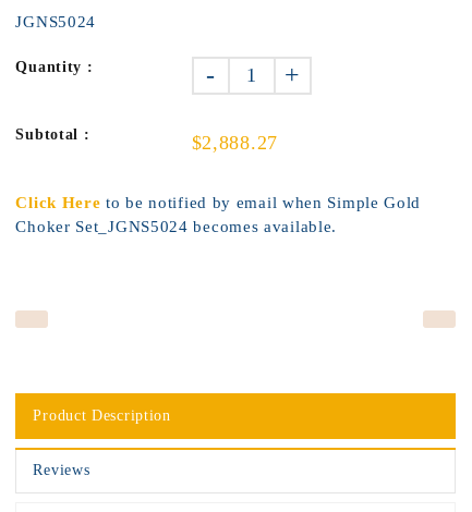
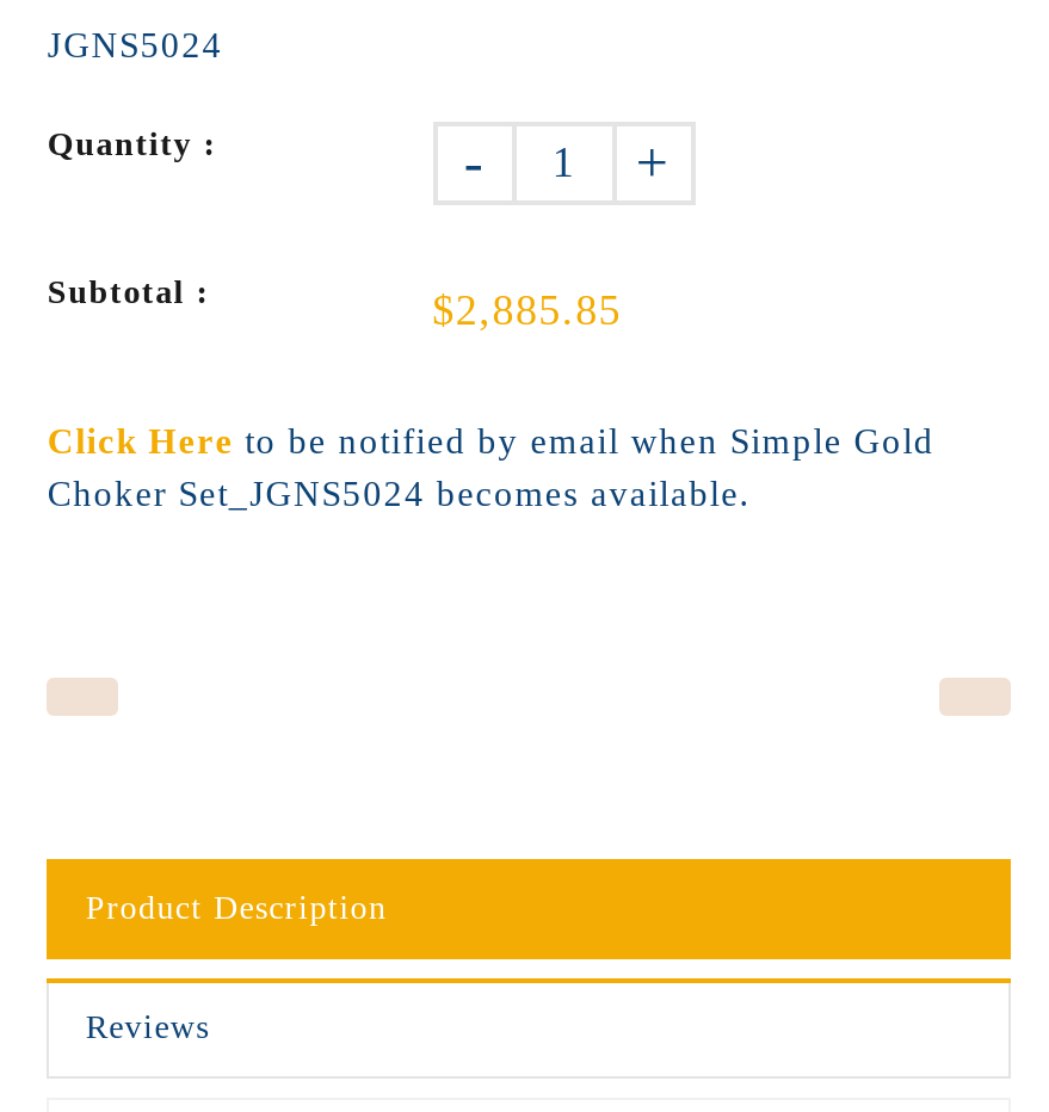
- $2,888.27
+ $2,885.85
